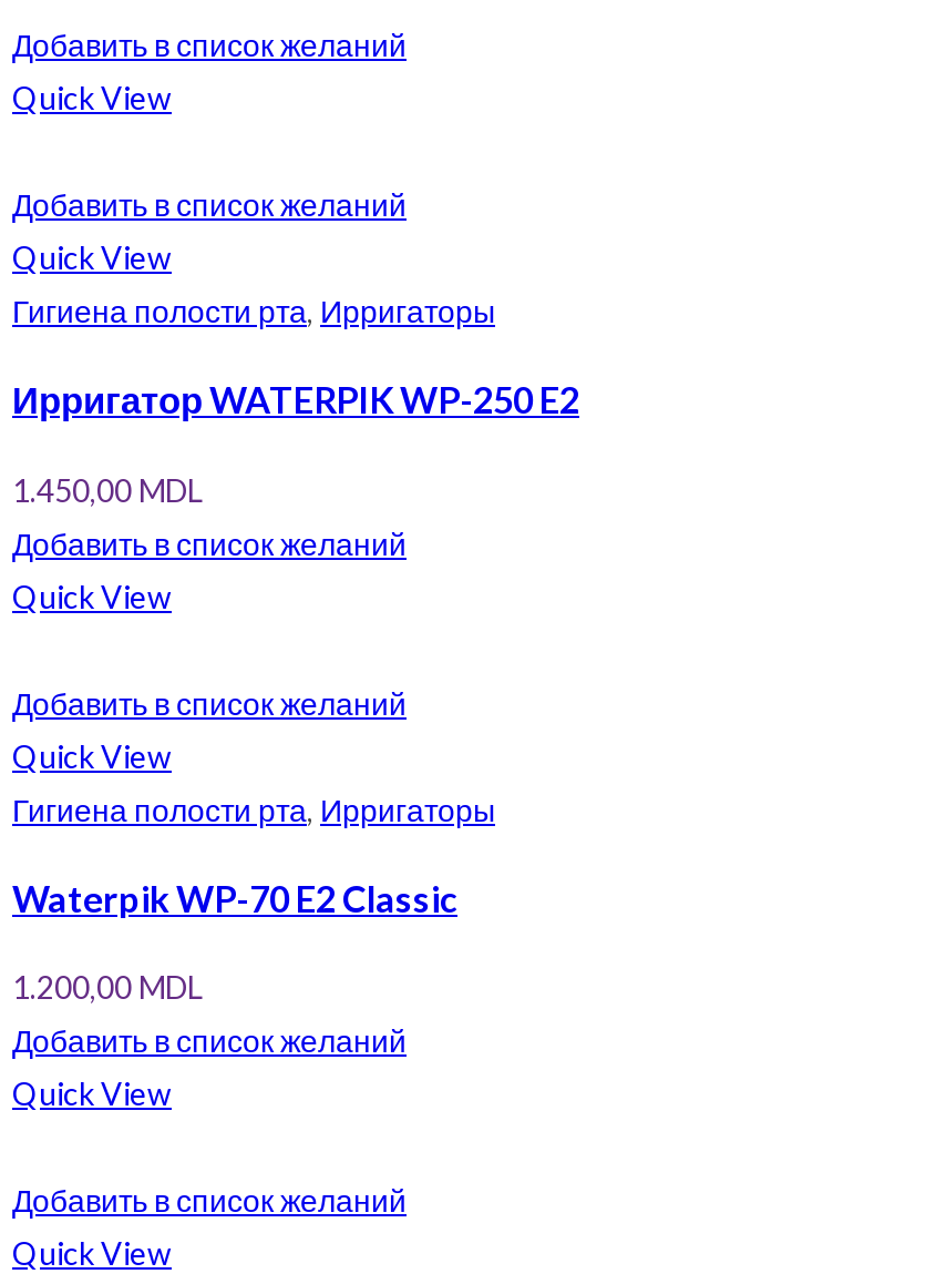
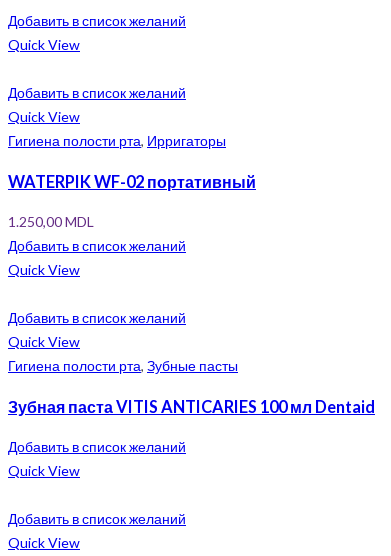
- Ирригатор WATERPIK WP-250 E2
+ WATERPIK WF-02 портативный

- 1.450,00 MDL
+ 1.250,00 MDL

- Гигиена полости рта, Ирригаторы
- Waterpik WP-70 E2 Classic
- 1.200,00 MDL
+ Гигиена полости рта, Зубные пасты
+ Зубная паста VITIS ANTICARIES 100 мл Dentaid
